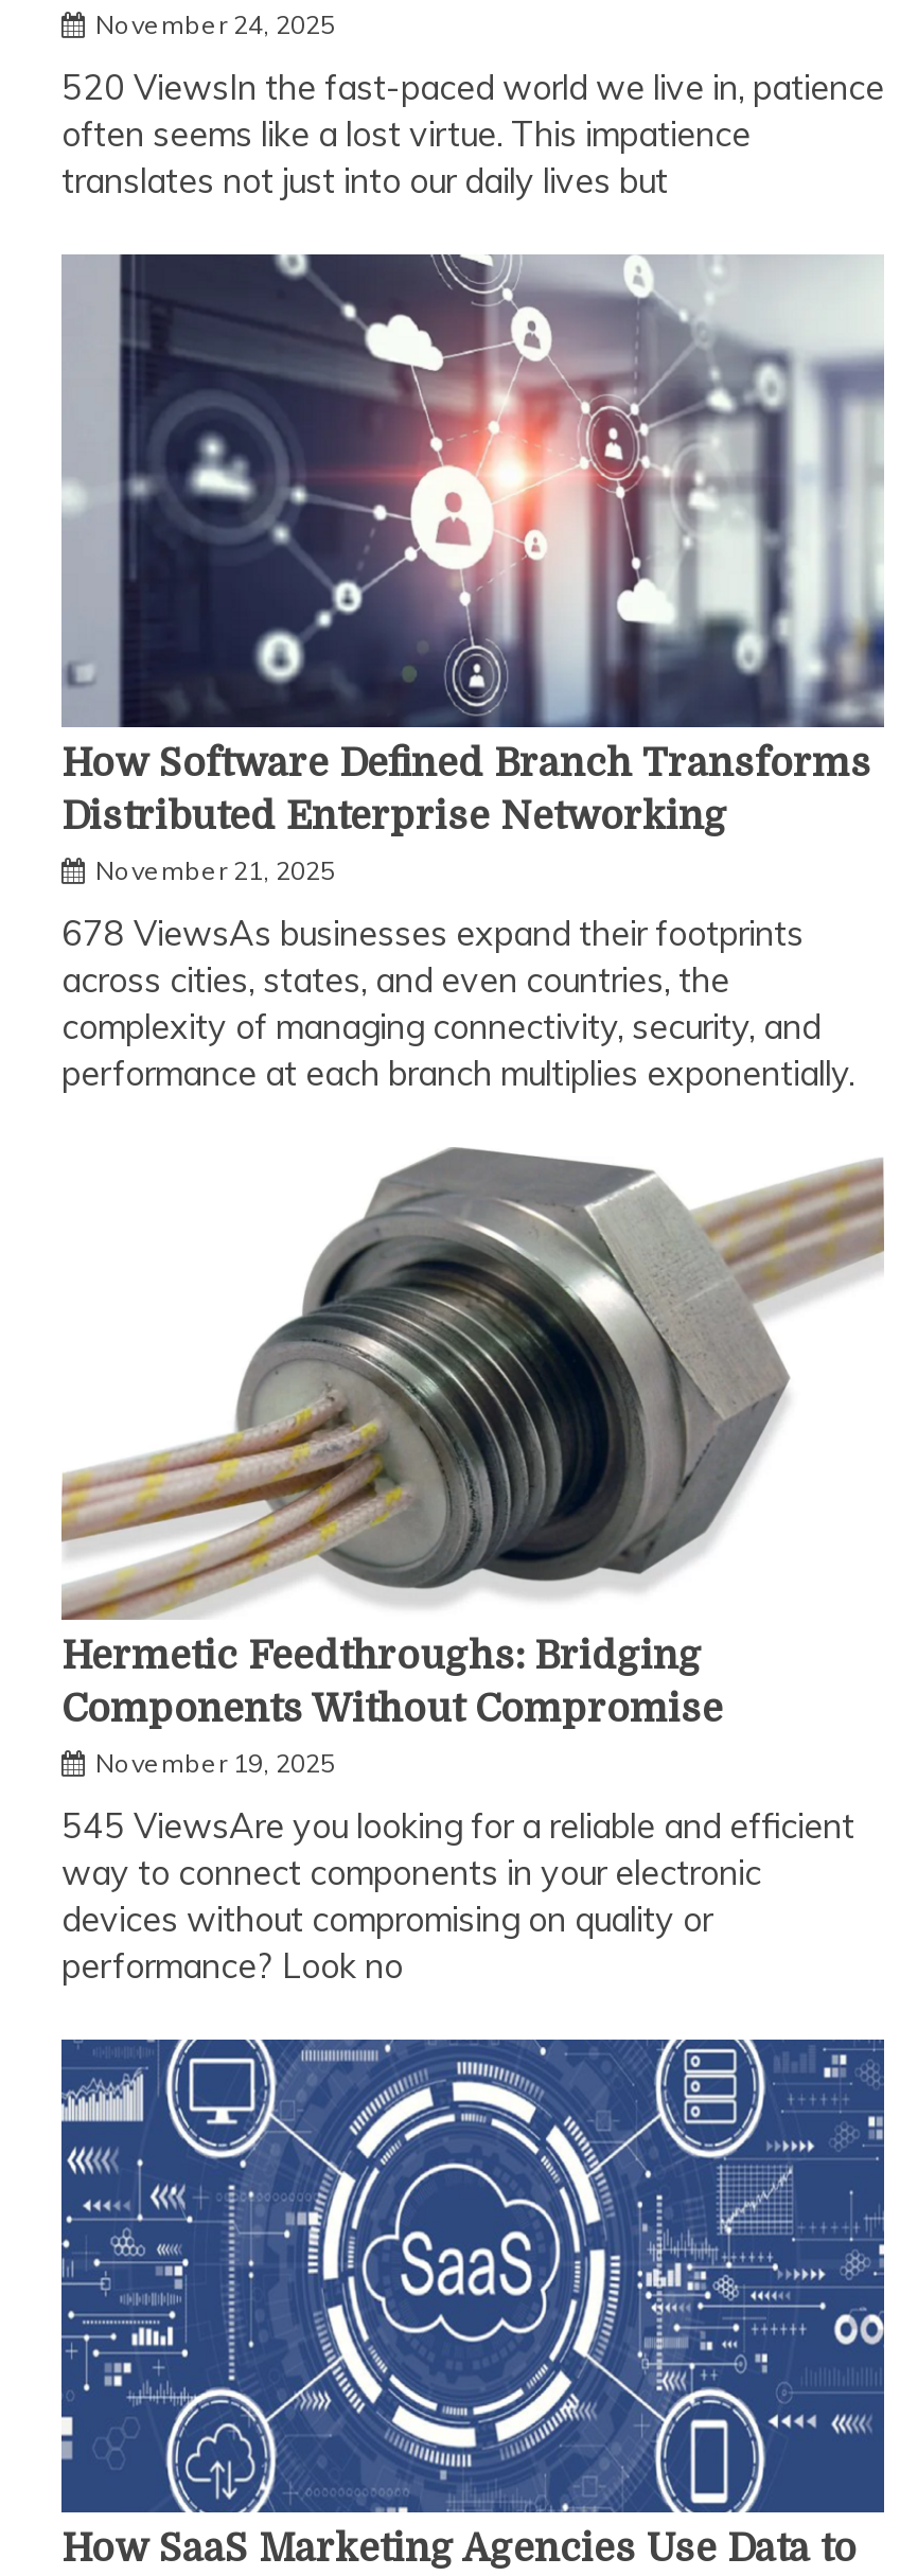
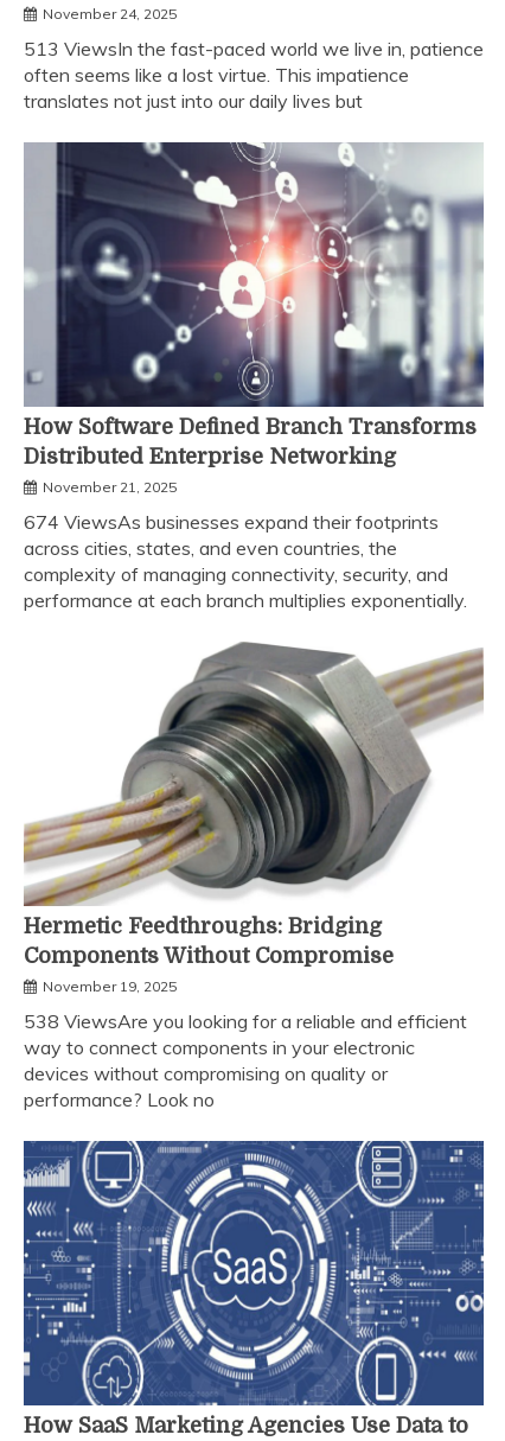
- 520 ViewsIn the fast-paced world we live in, patience
+ 513 ViewsIn the fast-paced world we live in, patience

- 678 ViewsAs businesses expand their footprints
+ 674 ViewsAs businesses expand their footprints

- 545 ViewsAre you looking for a reliable and efficient
+ 538 ViewsAre you looking for a reliable and efficient
